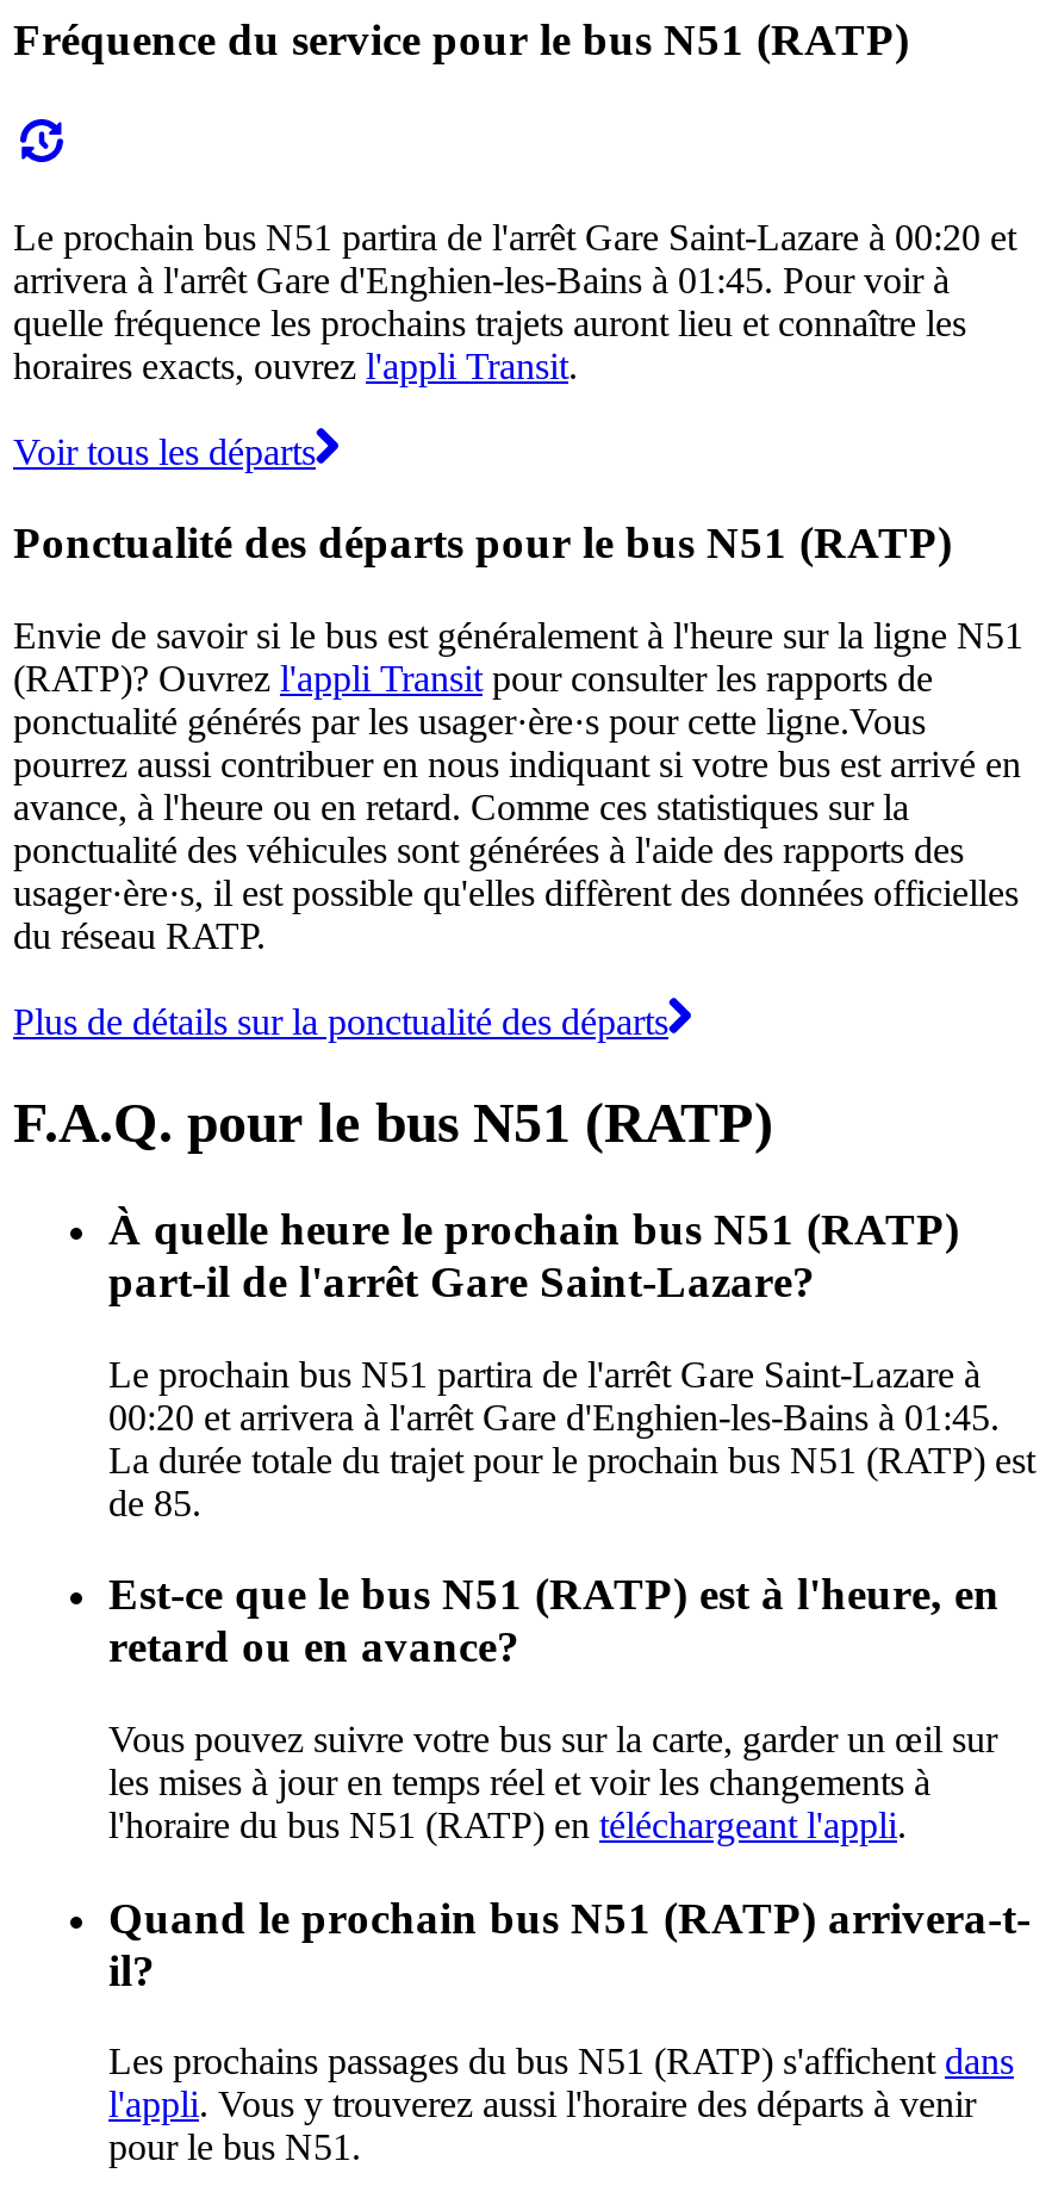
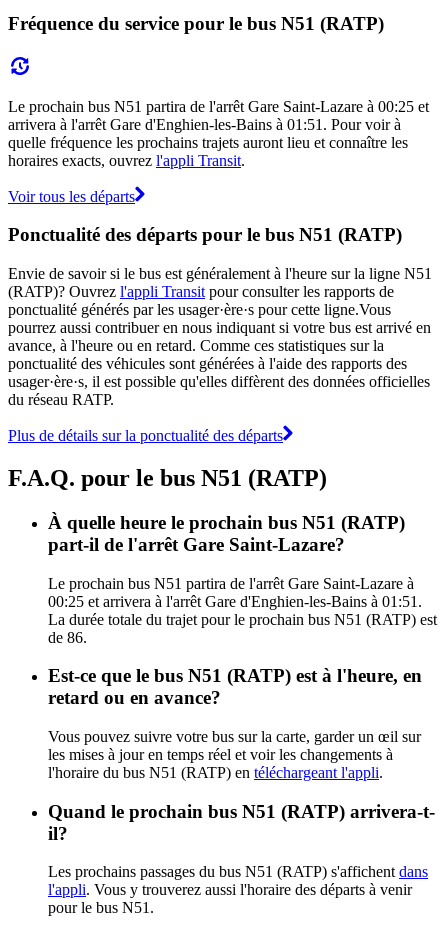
- Le prochain bus N51 partira de l'arrêt Gare Saint-Lazare à 00:20 et
+ Le prochain bus N51 partira de l'arrêt Gare Saint-Lazare à 00:25 et

- arrivera à l'arrêt Gare d'Enghien-les-Bains à 01:45. Pour voir à
+ arrivera à l'arrêt Gare d'Enghien-les-Bains à 01:51. Pour voir à

- 00:20 et arrivera à l'arrêt Gare d'Enghien-les-Bains à 01:45.
+ 00:25 et arrivera à l'arrêt Gare d'Enghien-les-Bains à 01:51.

- de 85.
+ de 86.
